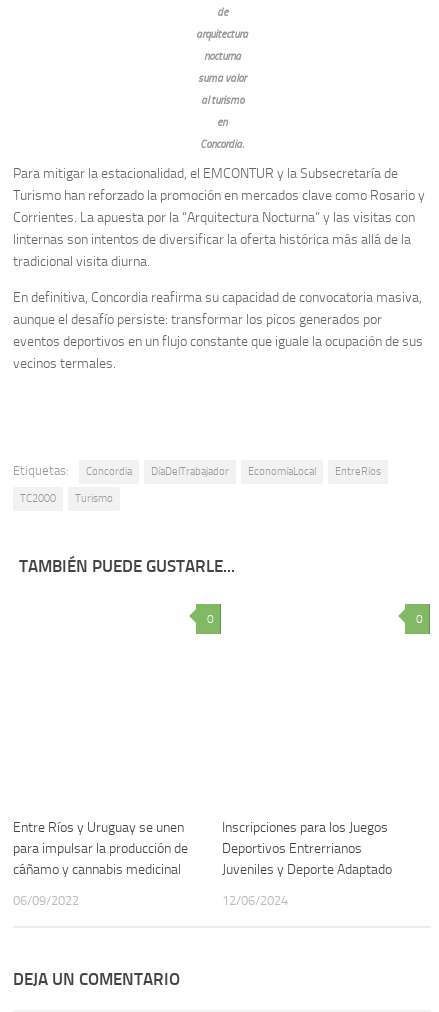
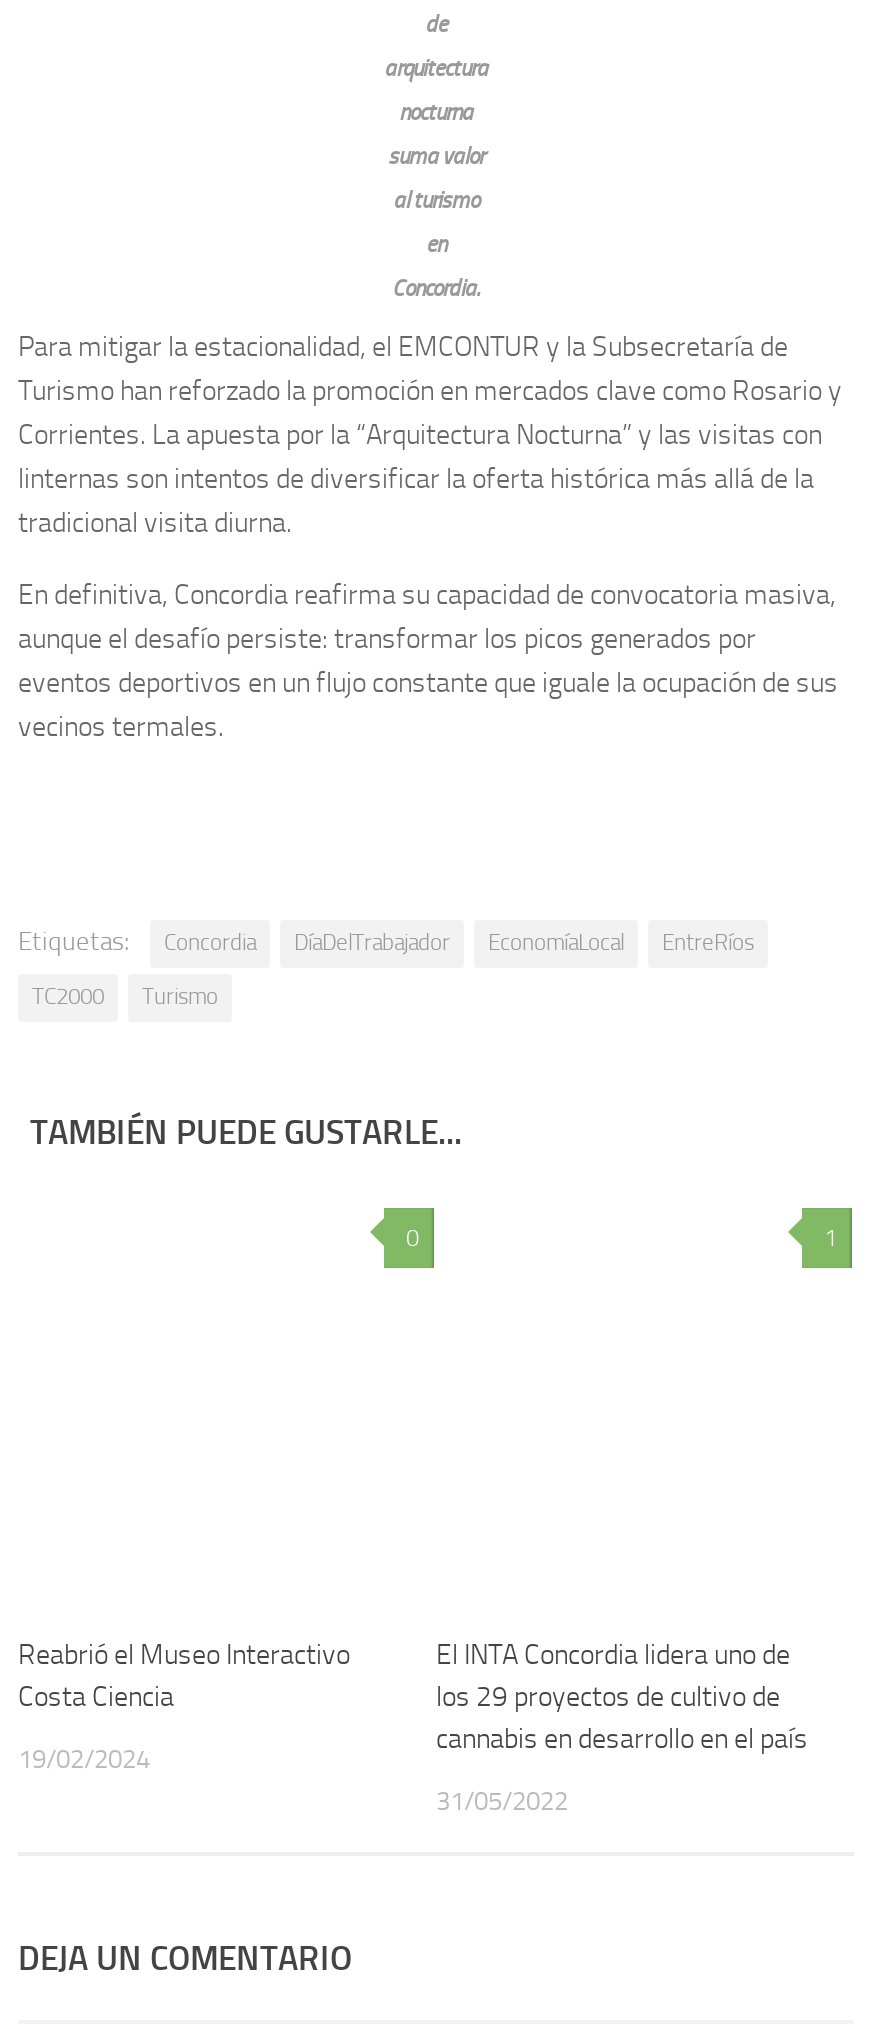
- 0
+ 1

- Entre Ríos y Uruguay se unen
- para impulsar la producción de
- cáñamo y cannabis medicinal
+ Reabrió el Museo Interactivo
+ Costa Ciencia

- Inscripciones para los Juegos
- Deportivos Entrerrianos
- Juveniles y Deporte Adaptado
+ El INTA Concordia lidera uno de
+ los 29 proyectos de cultivo de
+ cannabis en desarrollo en el país

- 06/09/2022
+ 19/02/2024

- 12/06/2024
+ 31/05/2022
